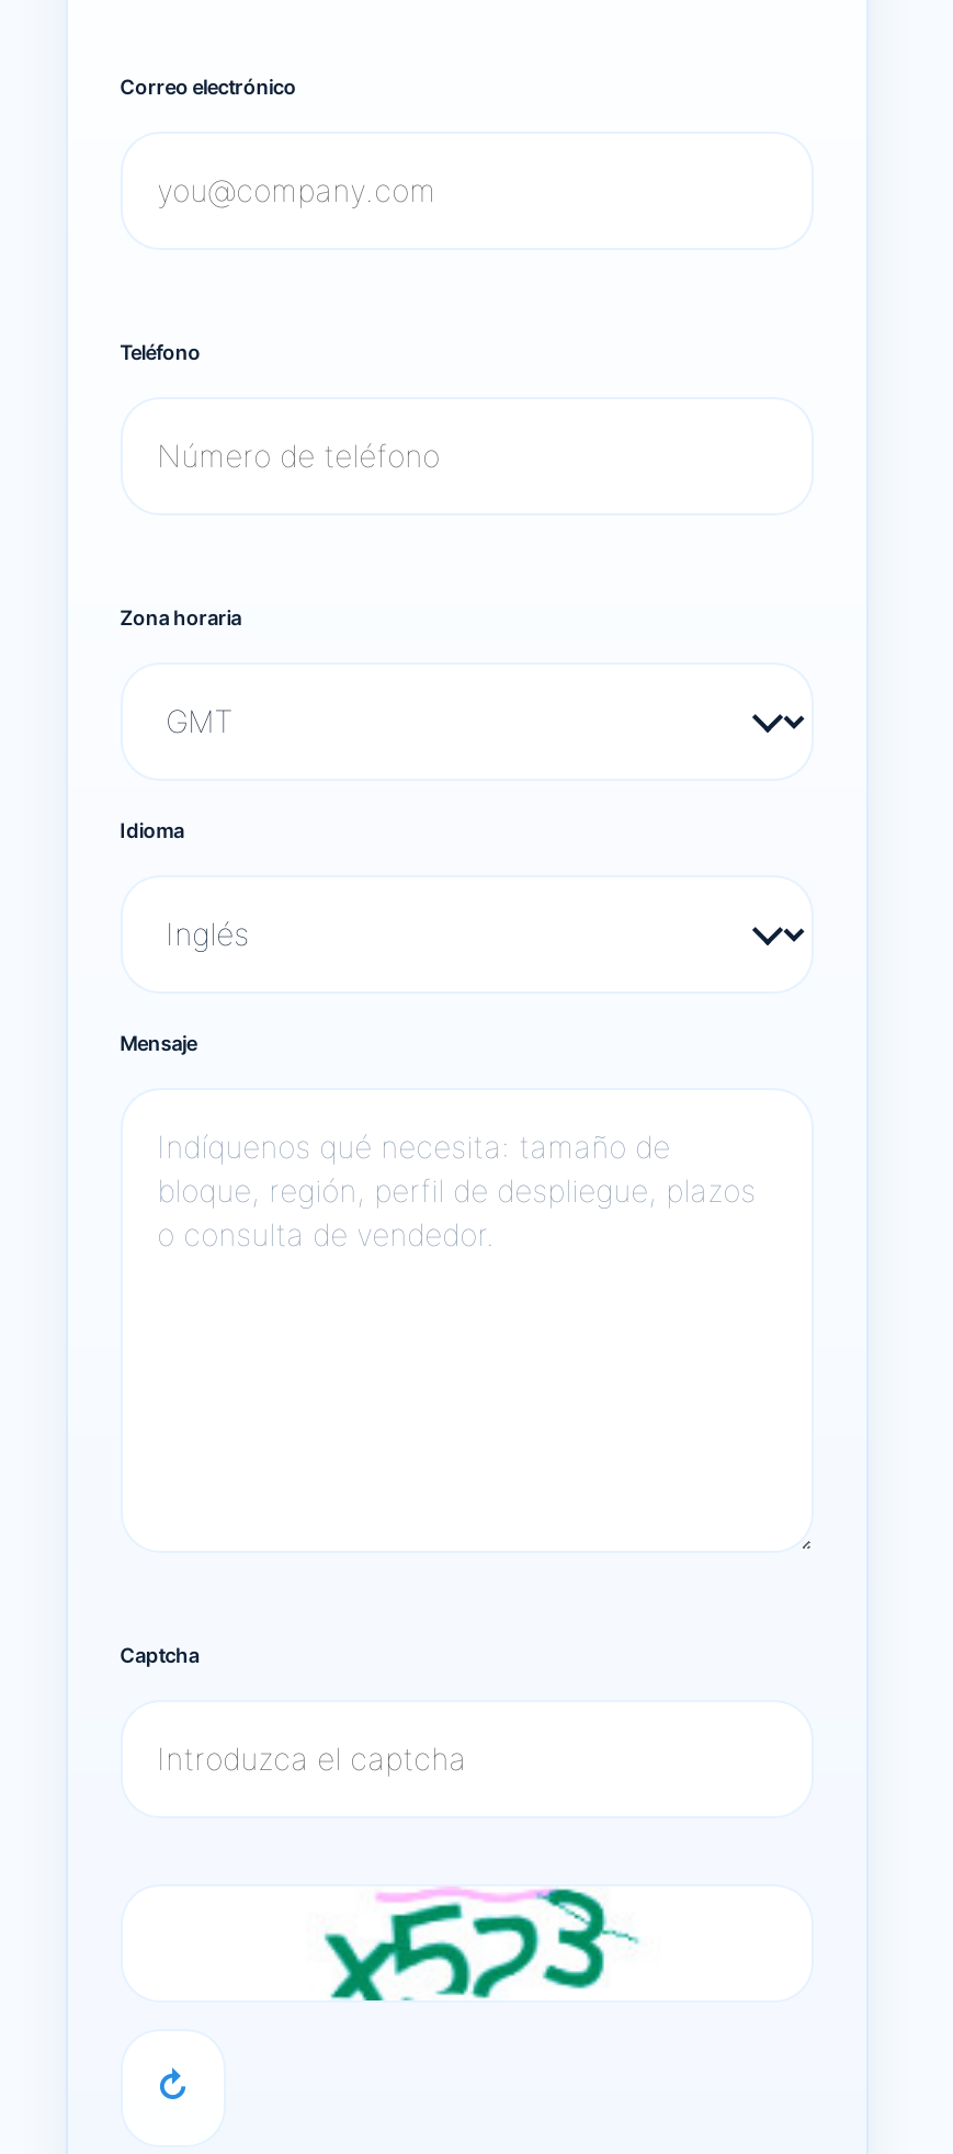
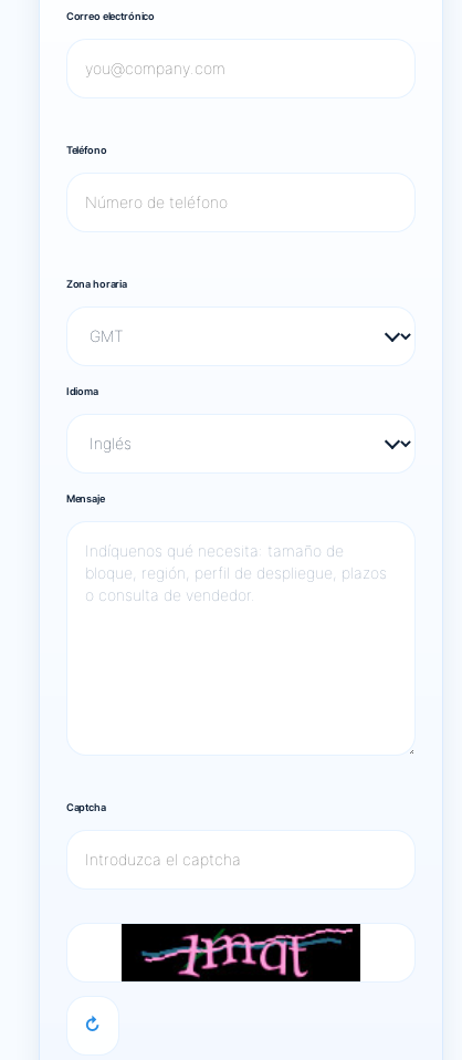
- [image]
+ [image]
